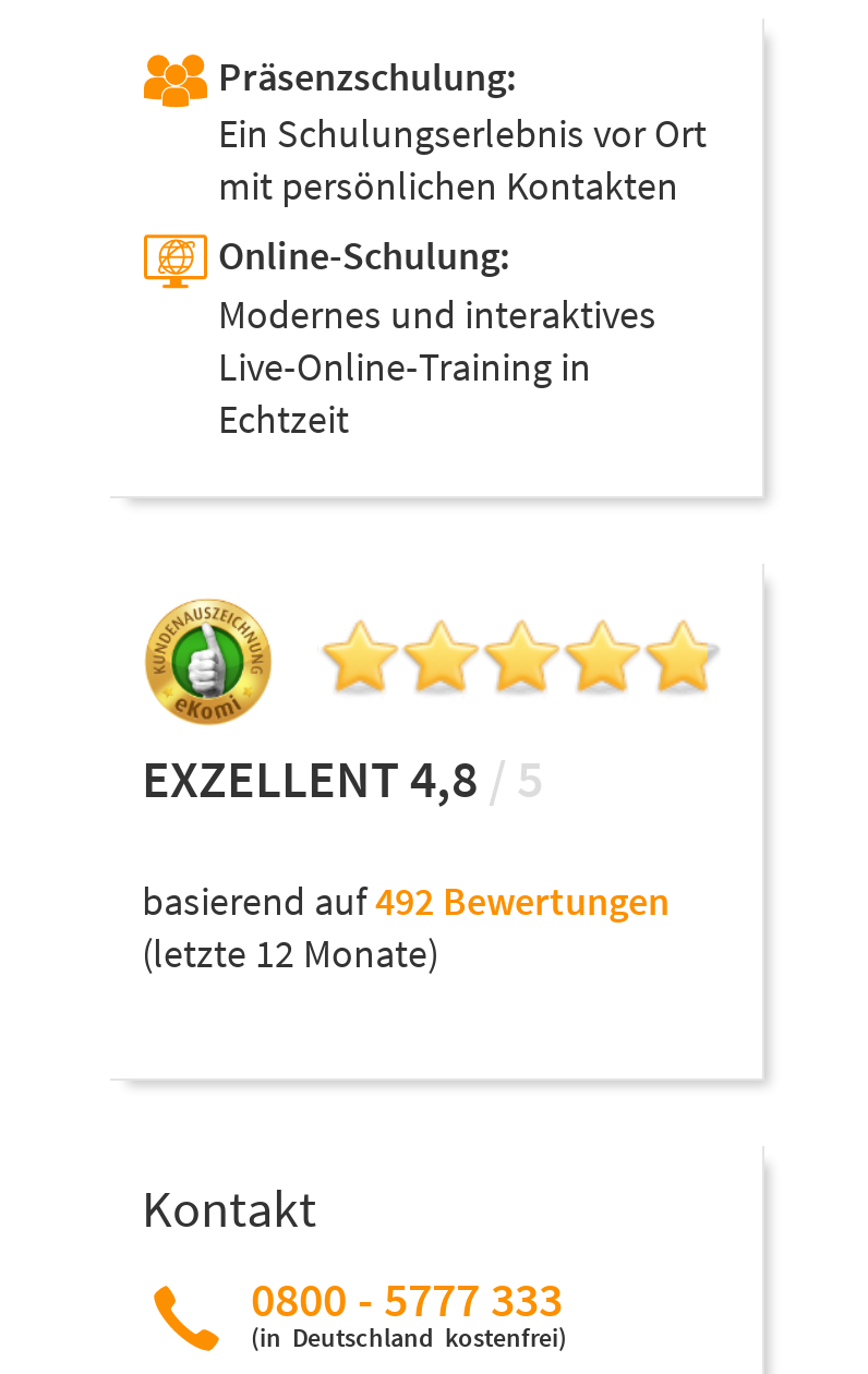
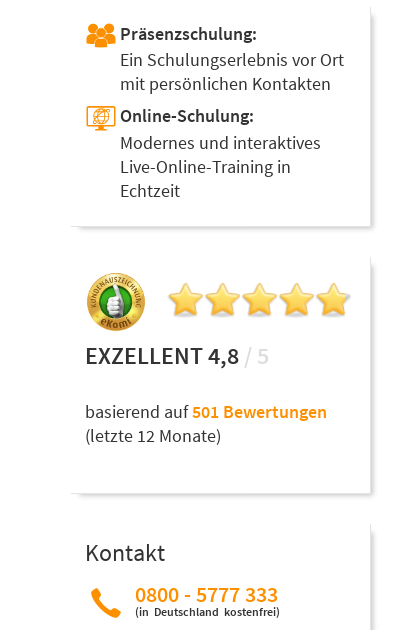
- basierend auf 492 Bewertungen
+ basierend auf 501 Bewertungen
